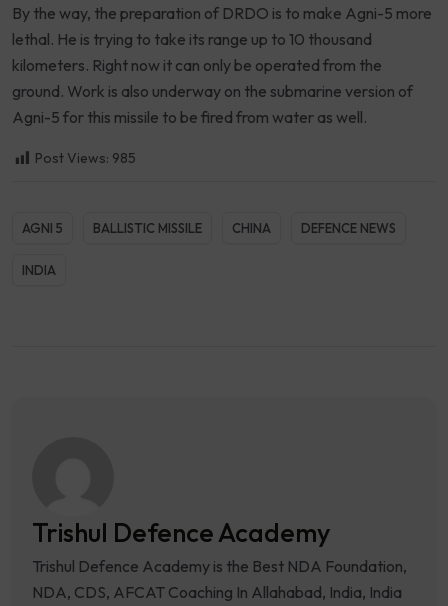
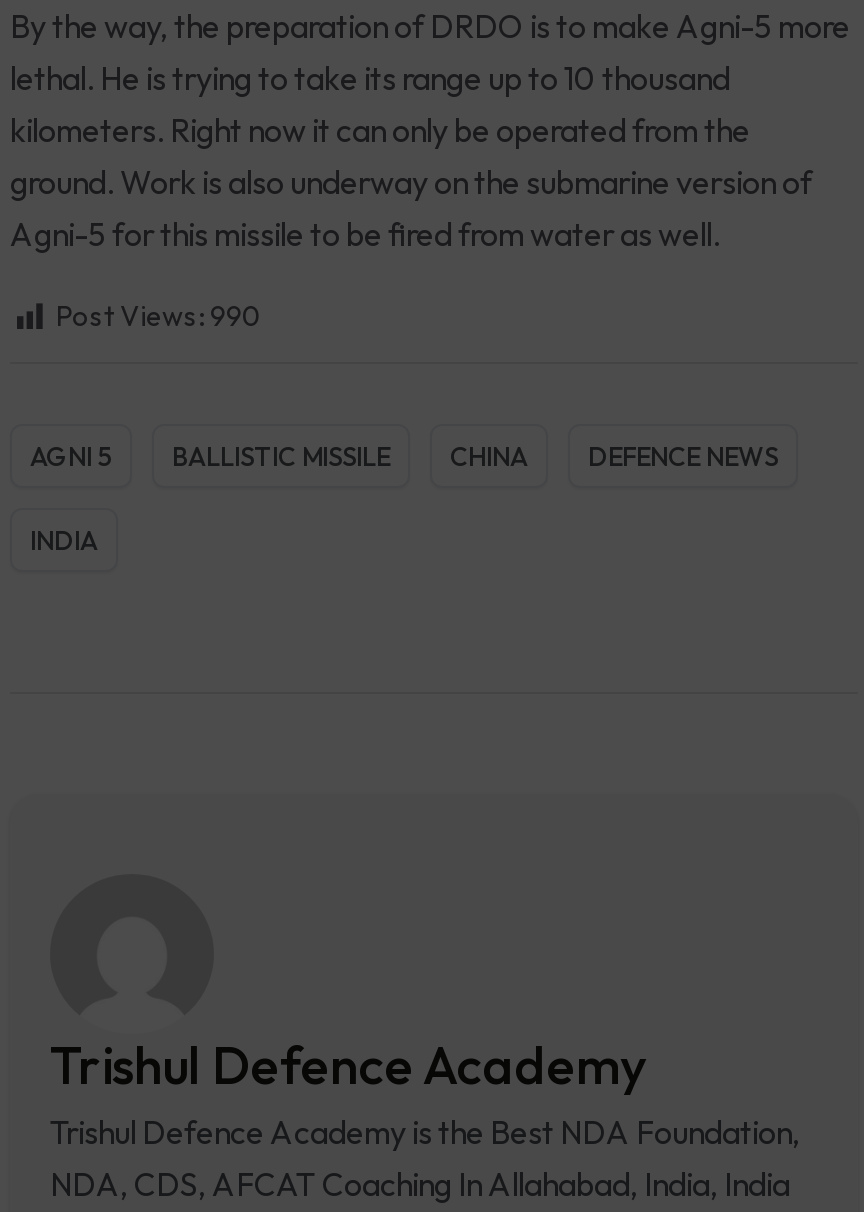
- Post Views: 985
+ Post Views: 990
